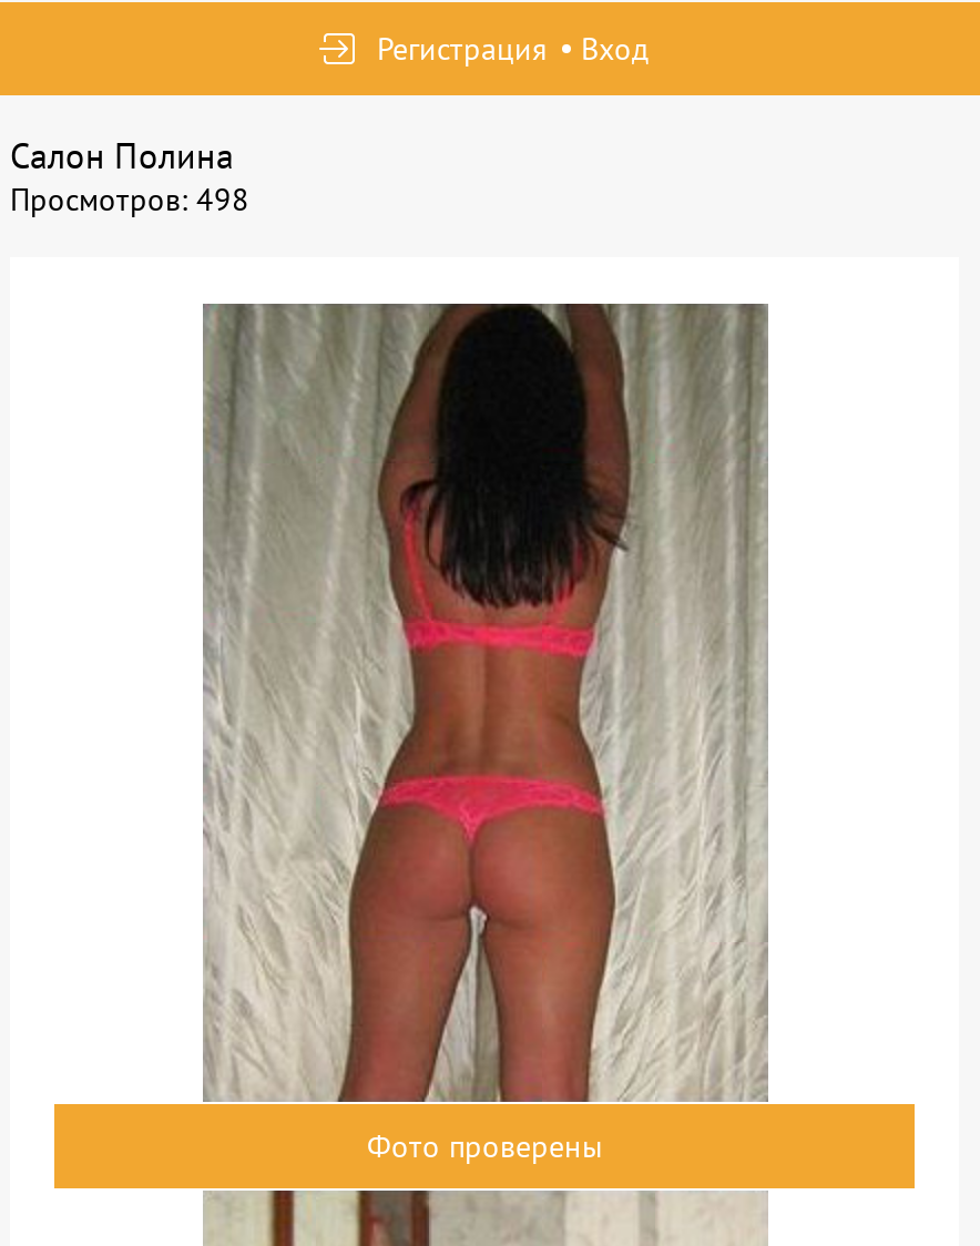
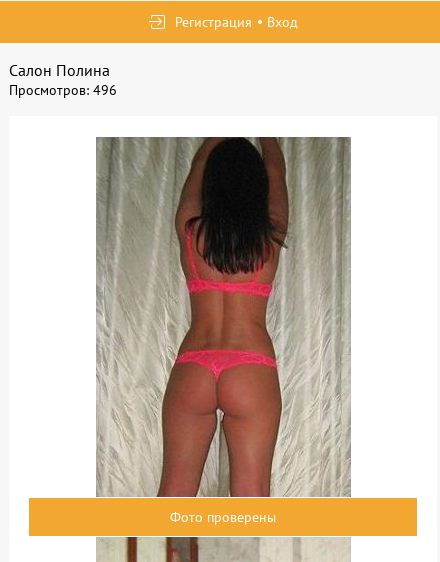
- Просмотров: 498
+ Просмотров: 496
